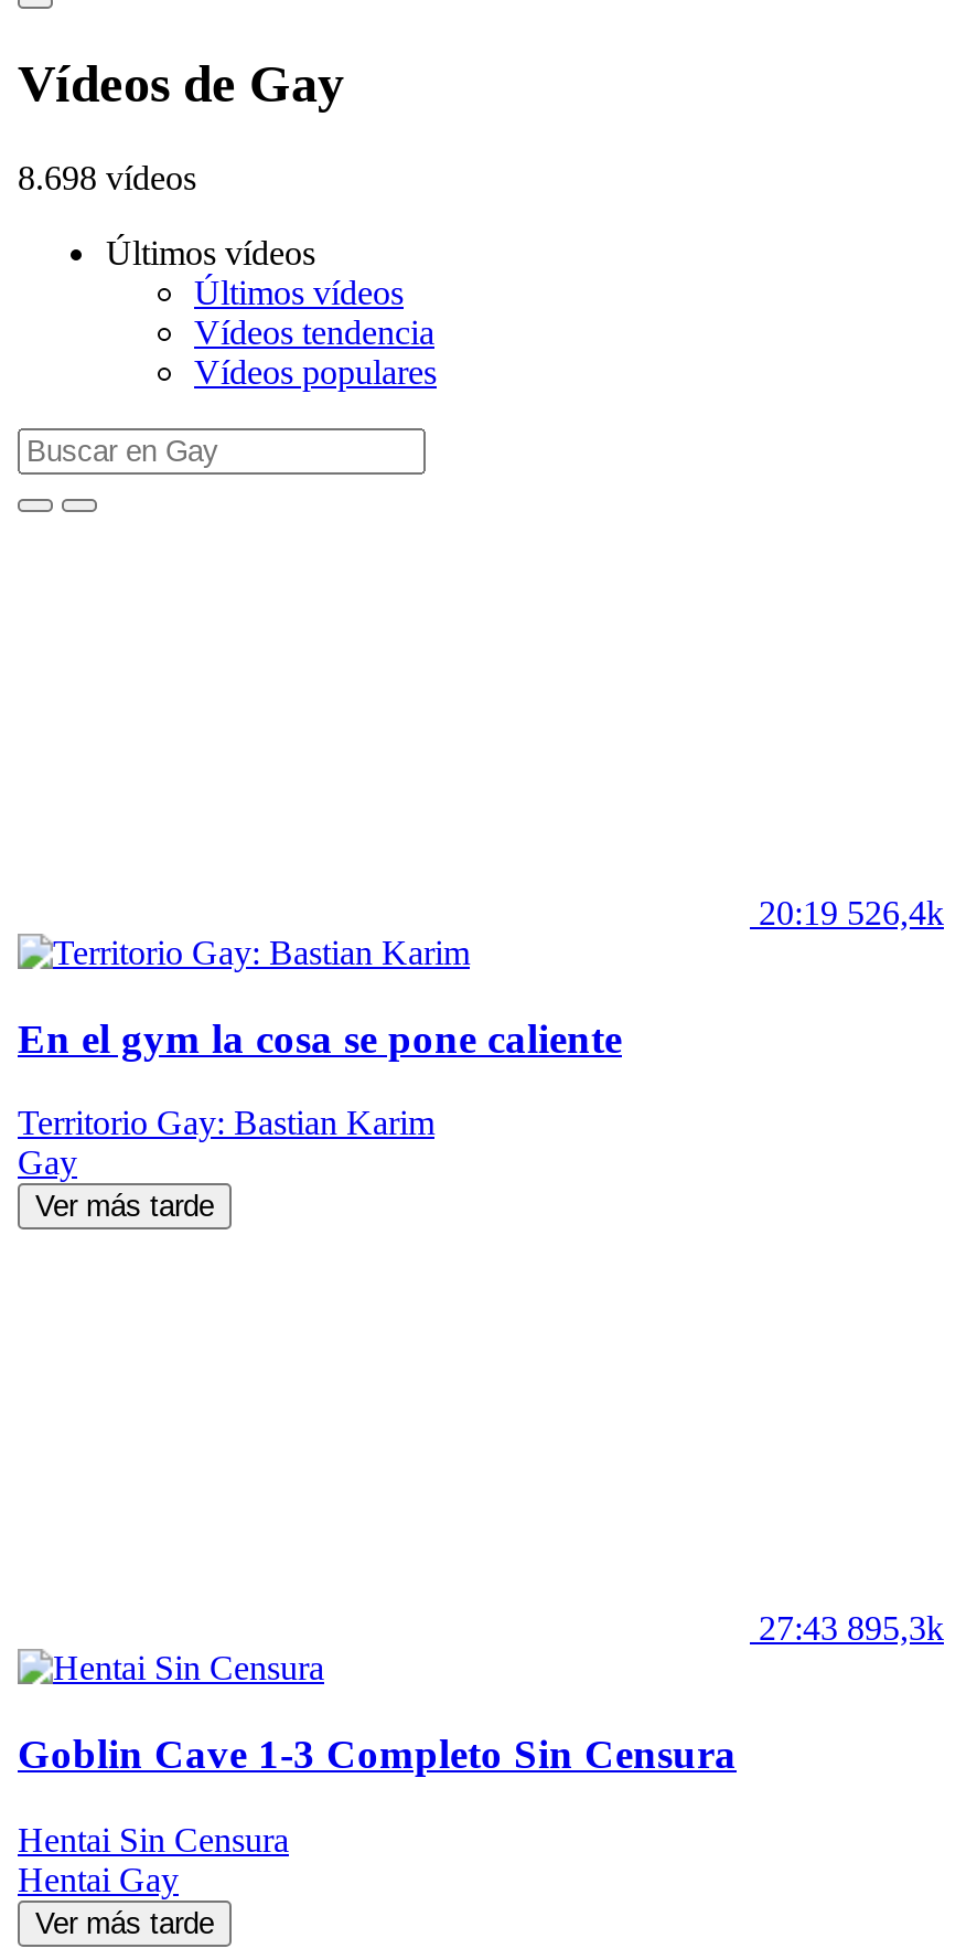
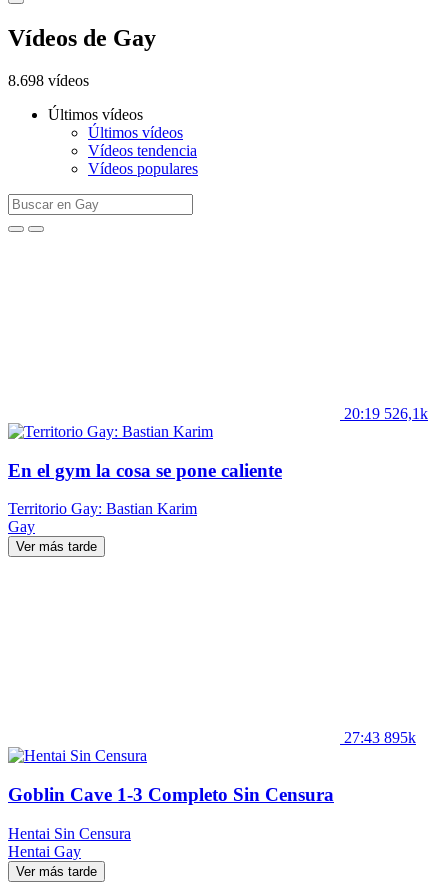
- 20:19 526,4k
+ 20:19 526,1k

- 27:43 895,3k
+ 27:43 895k
